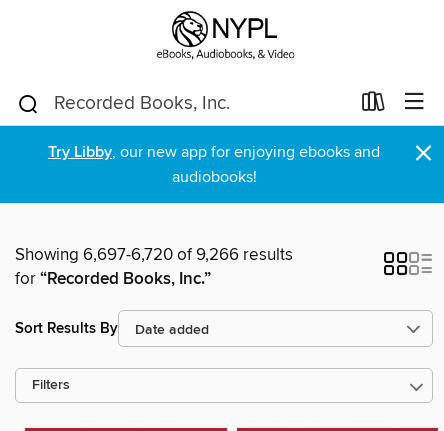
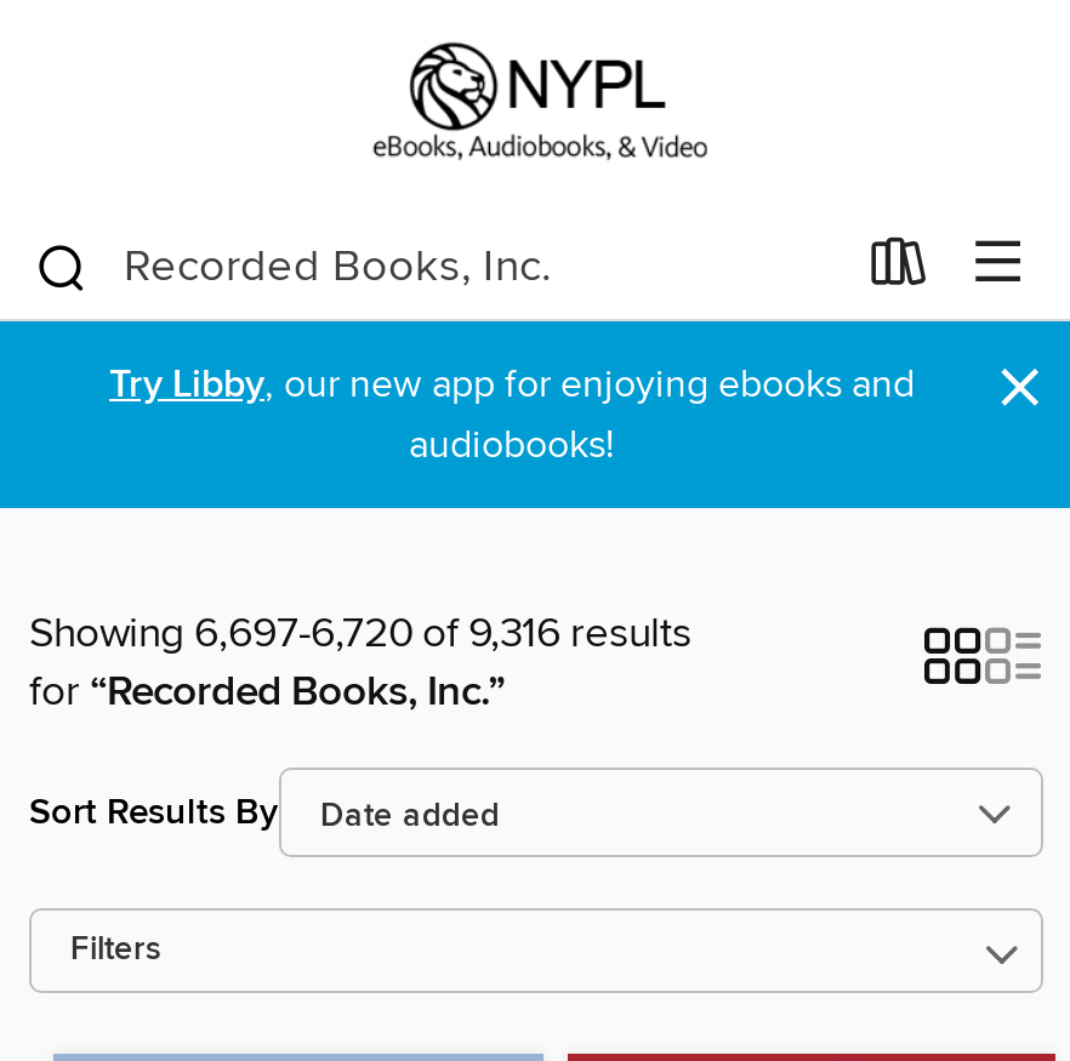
- Showing 6,697-6,720 of 9,266 results
+ Showing 6,697-6,720 of 9,316 results
